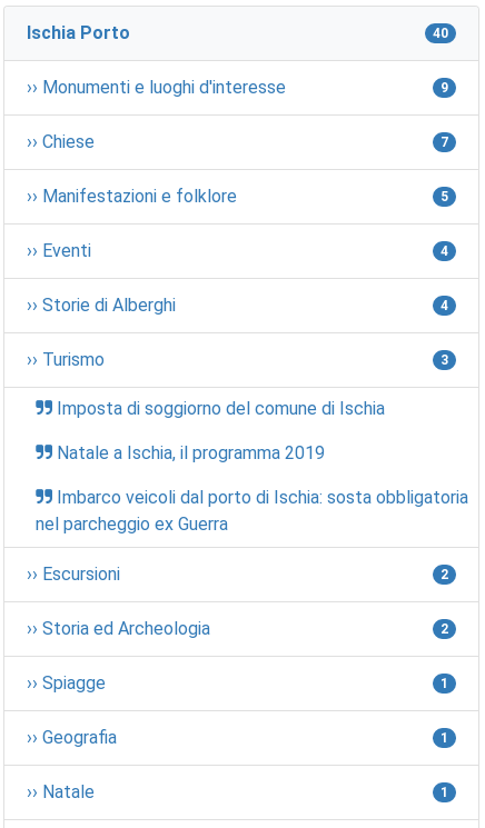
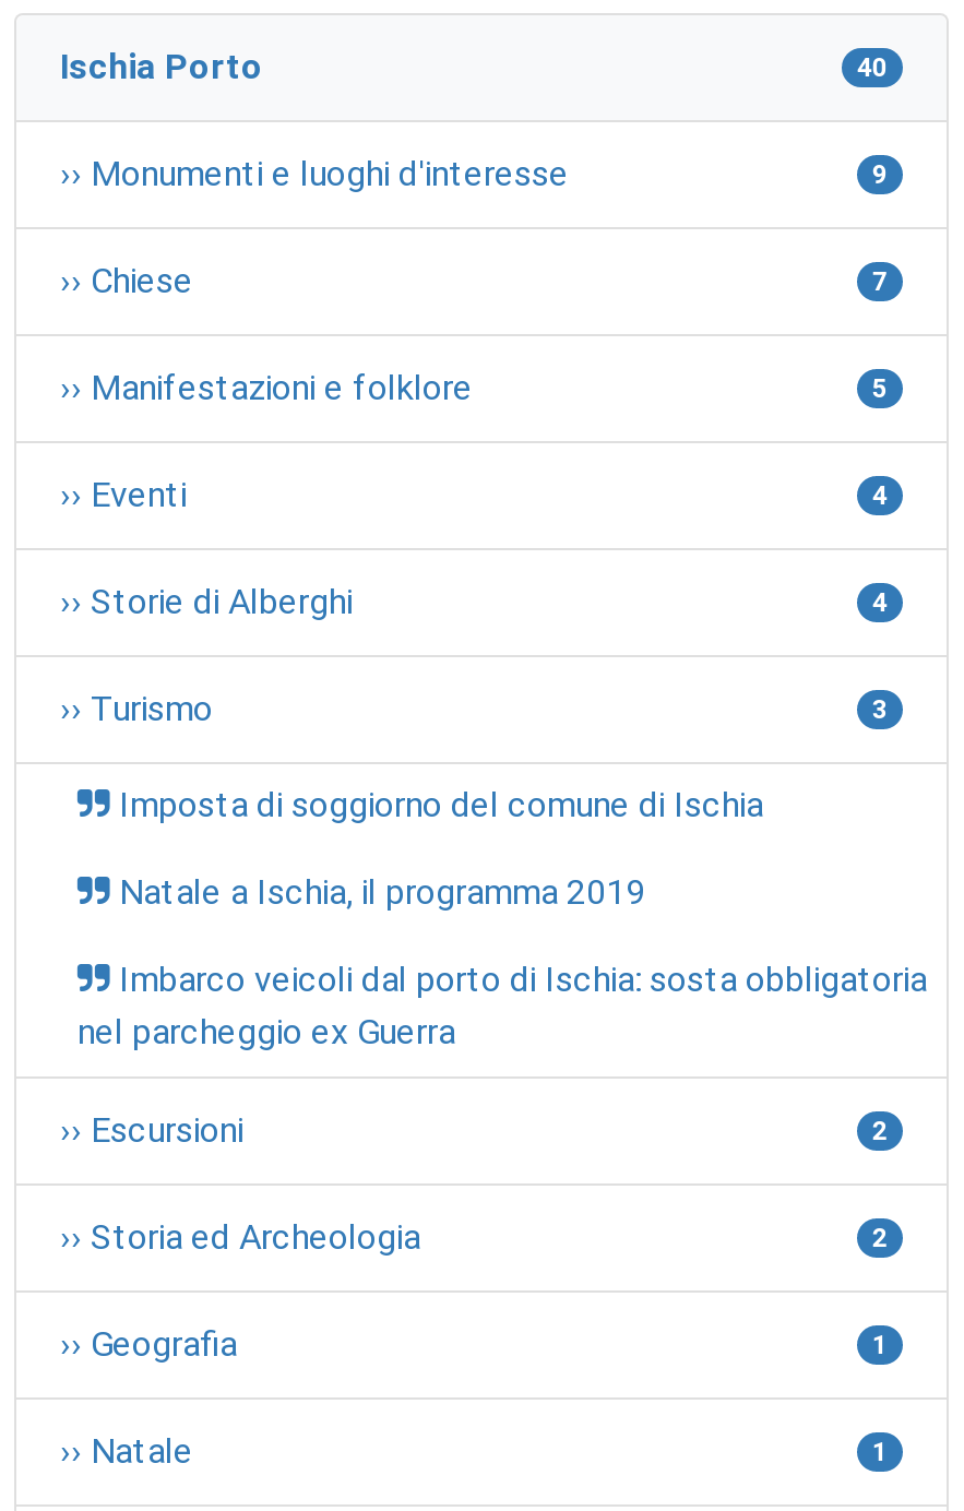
- ›› Spiagge
- 1
